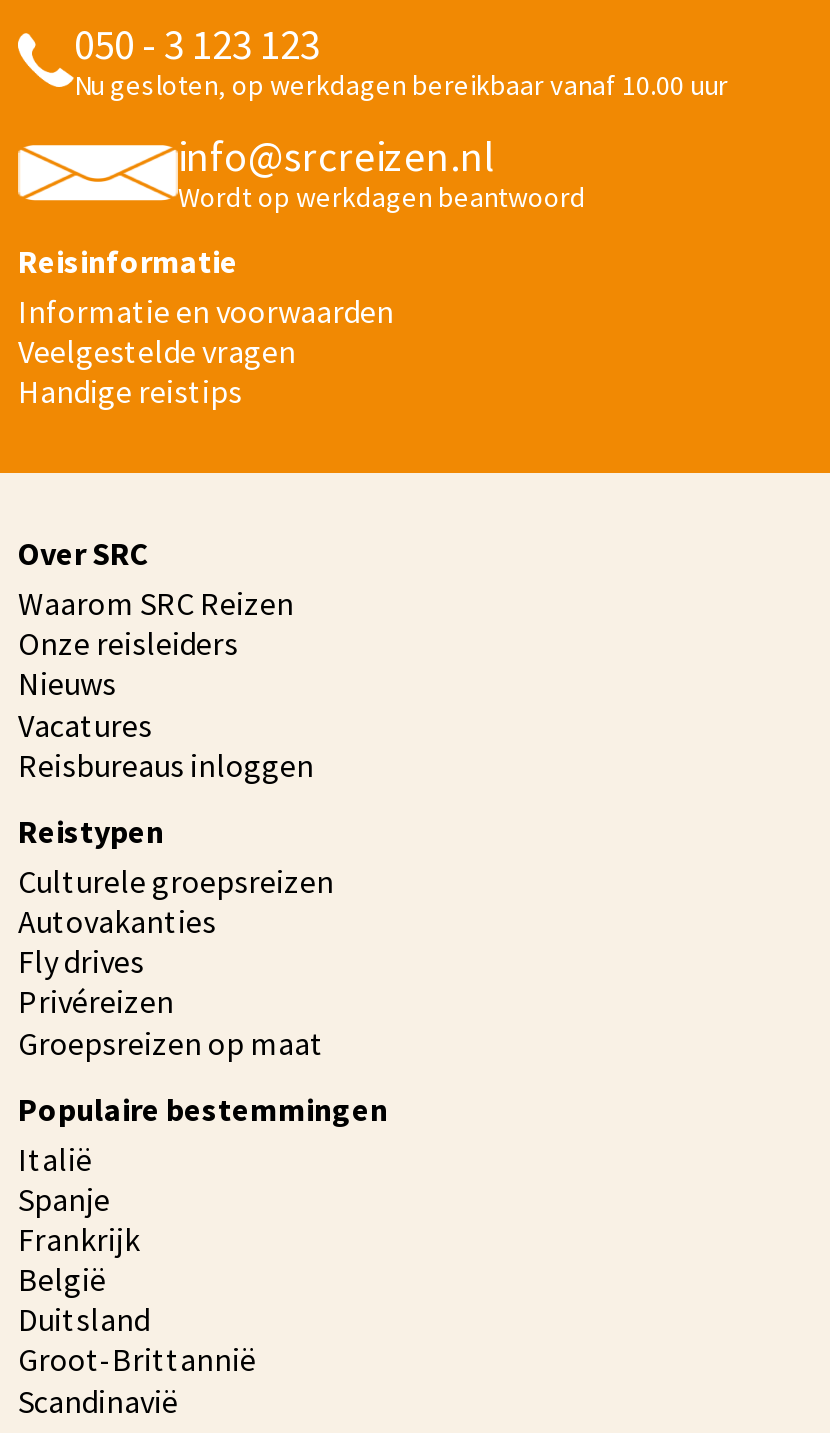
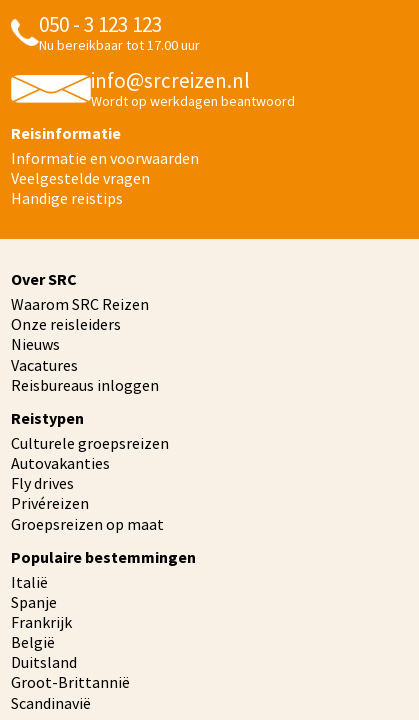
- Nu gesloten, op werkdagen bereikbaar vanaf 10.00 uur
+ Nu bereikbaar tot 17.00 uur
